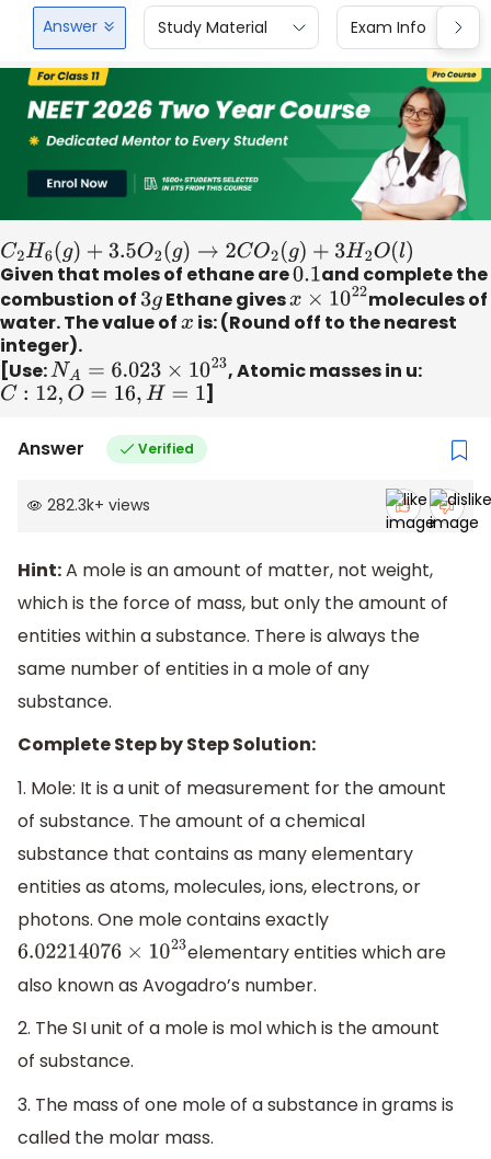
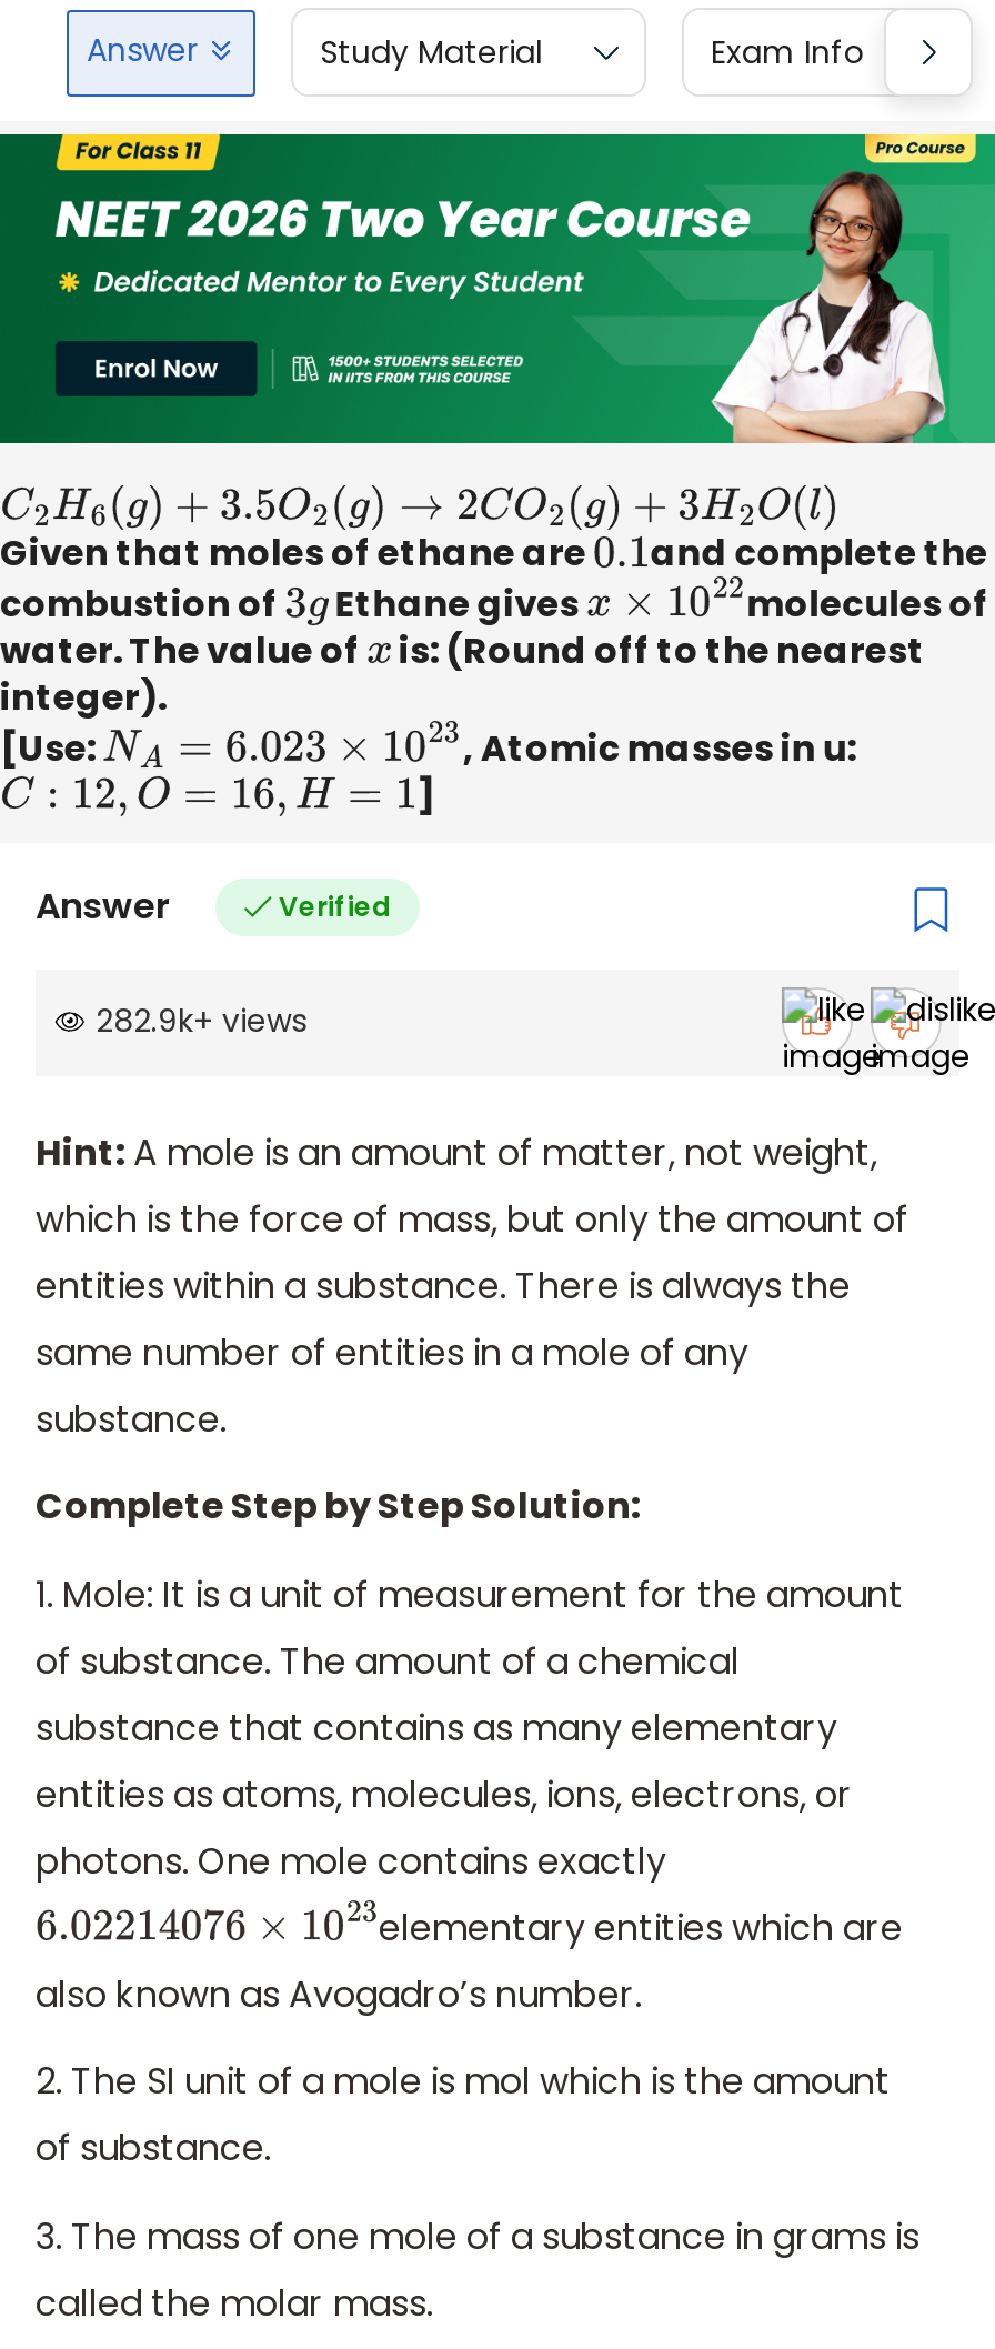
- 282.3k+ views
+ 282.9k+ views
